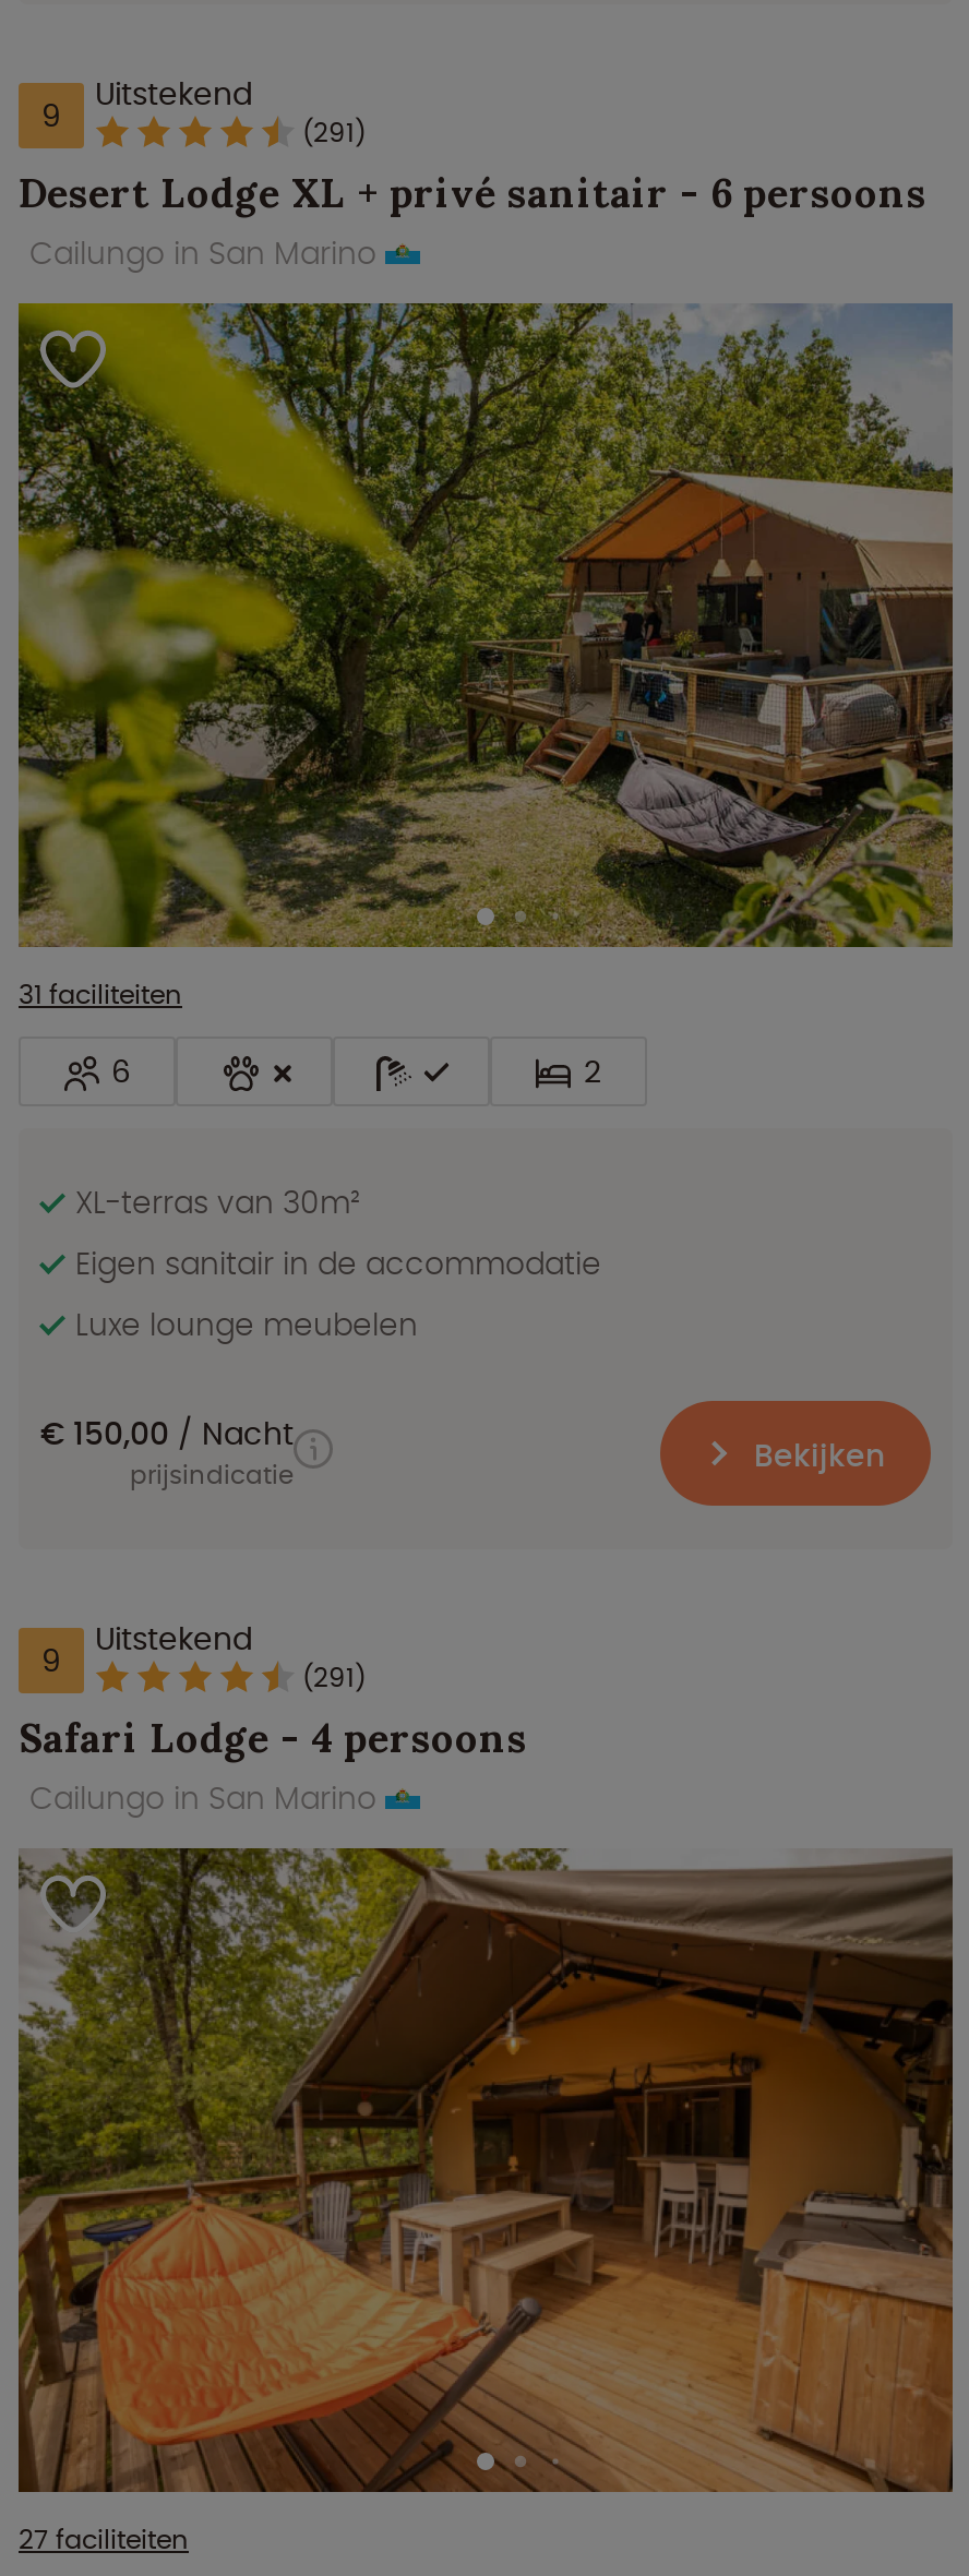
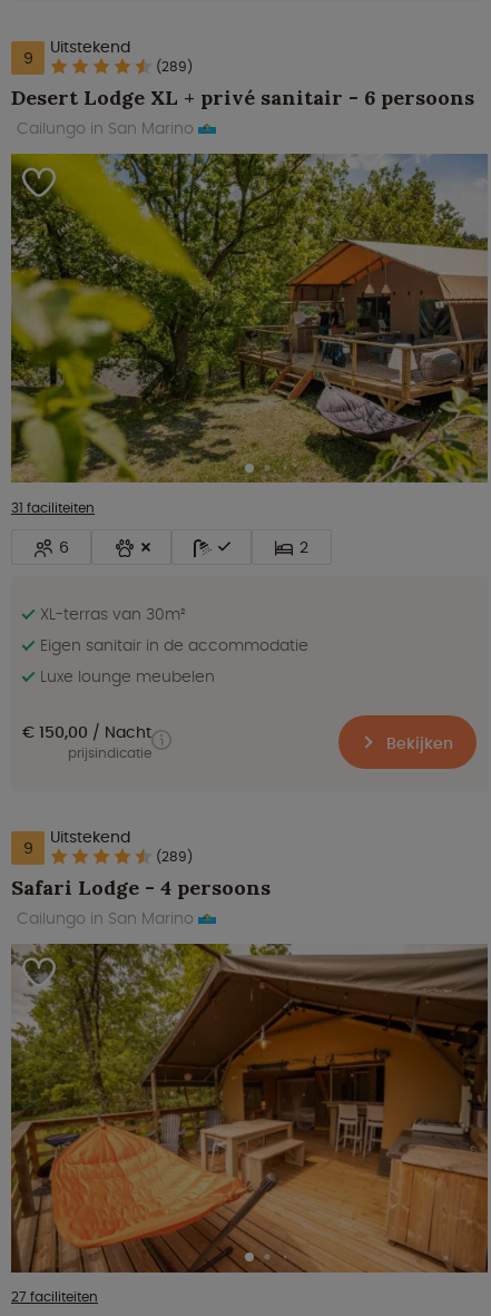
- (291)
+ (289)

- (291)
+ (289)
